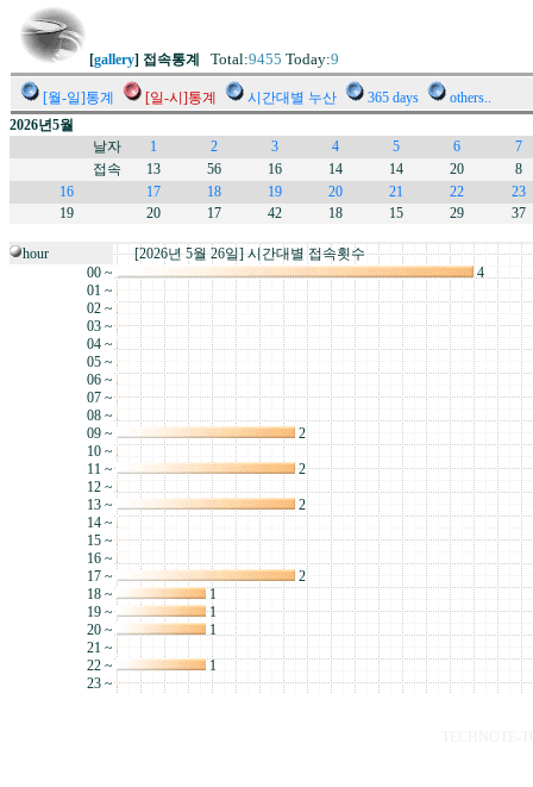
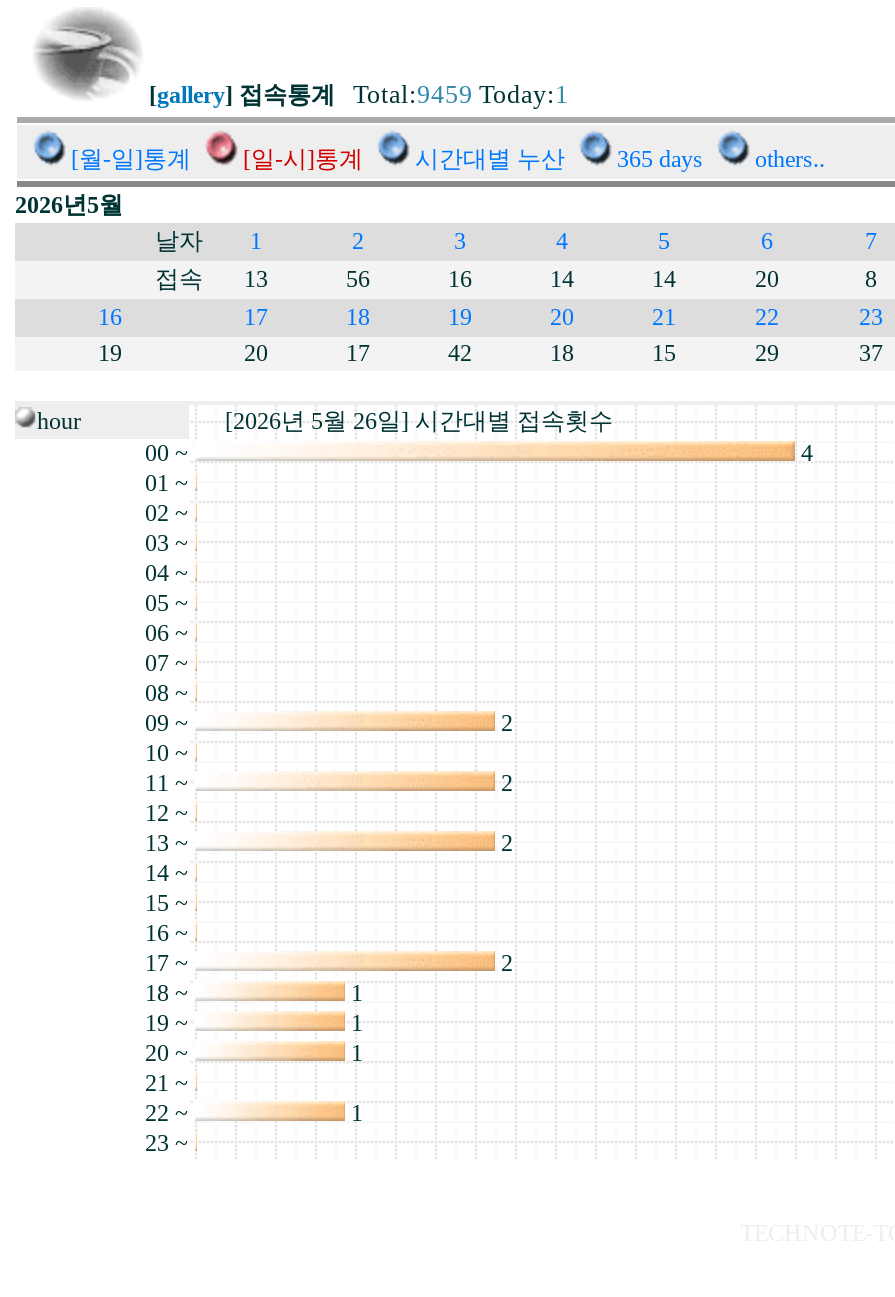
- [gallery] 접속통계 Total:9455 Today: 9
+ [gallery] 접속통계 Total:9459 Today: 1
